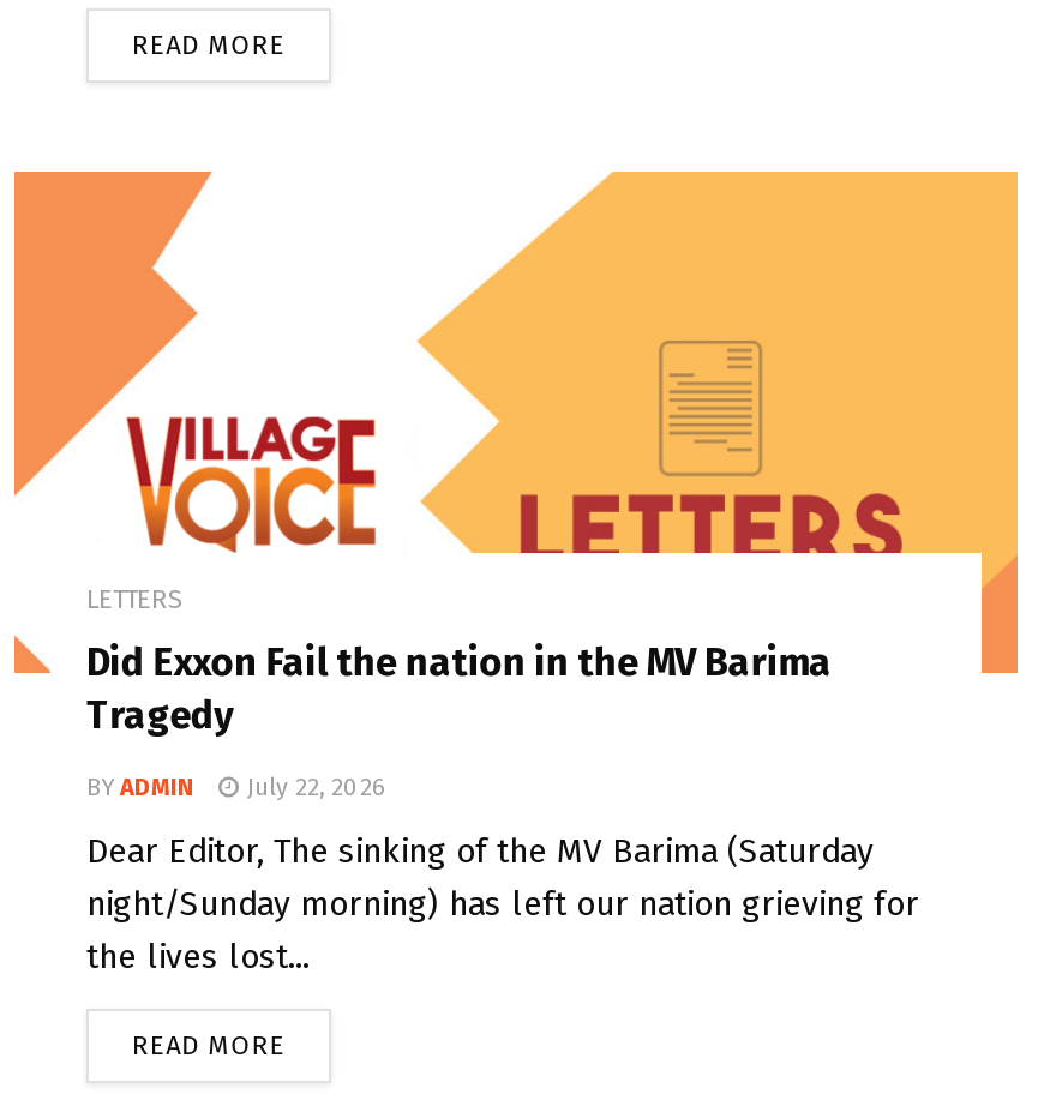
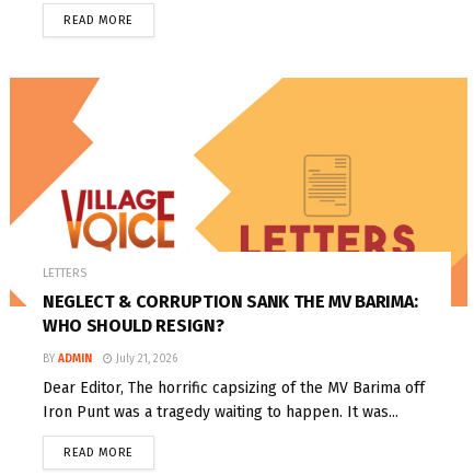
- Did Exxon Fail the nation in the MV Barima
- Tragedy
+ NEGLECT & CORRUPTION SANK THE MV BARIMA:
+ WHO SHOULD RESIGN?

- BY ADMIN July 22, 2026
+ BY ADMIN July 21, 2026

- Dear Editor, The sinking of the MV Barima (Saturday
- night/Sunday morning) has left our nation grieving for
- the lives lost...
+ Dear Editor, The horrific capsizing of the MV Barima off
+ Iron Punt was a tragedy waiting to happen. It was...
